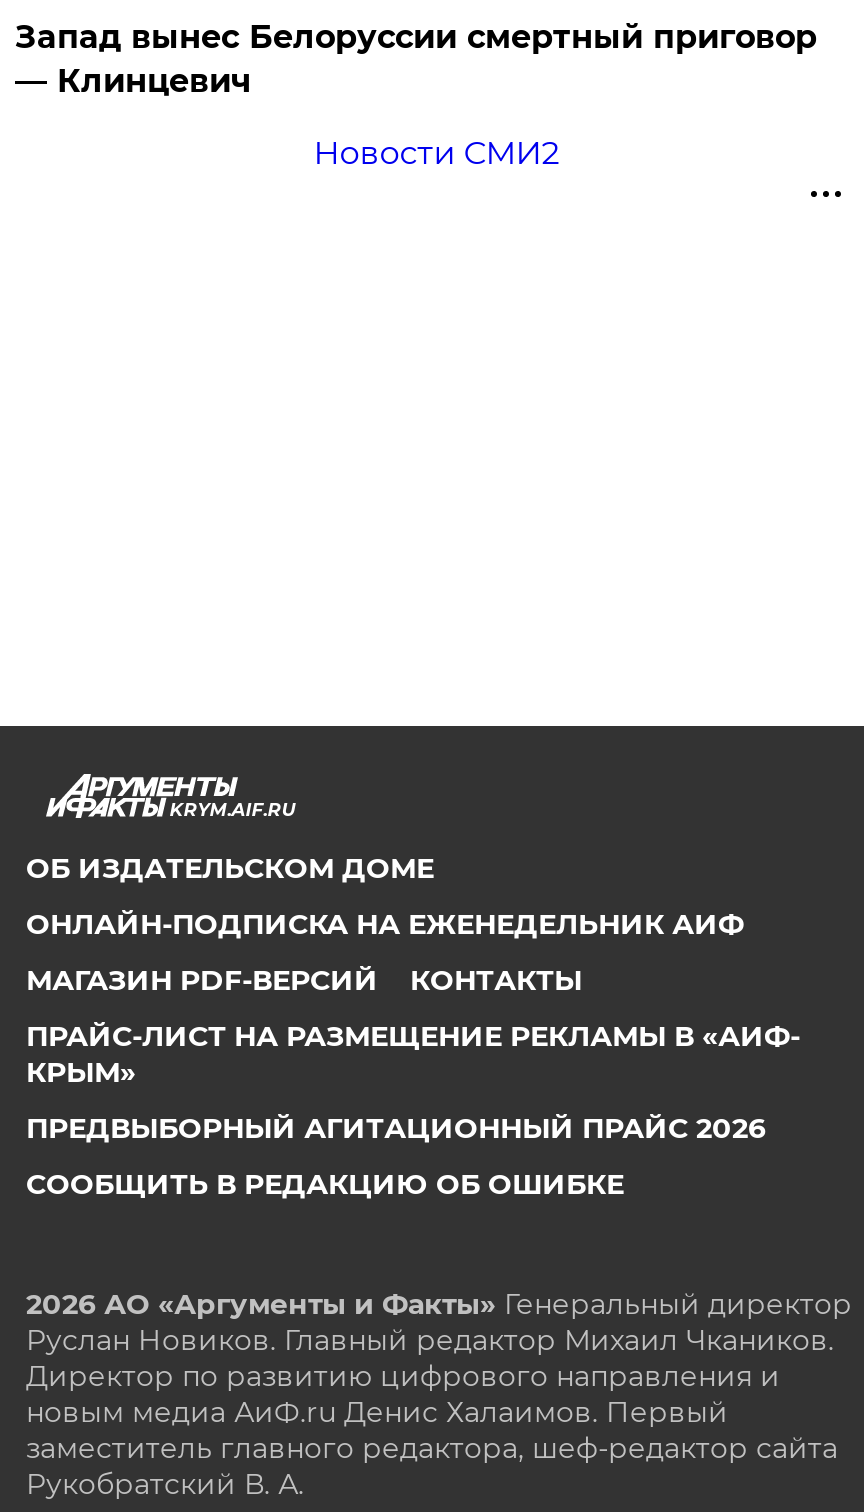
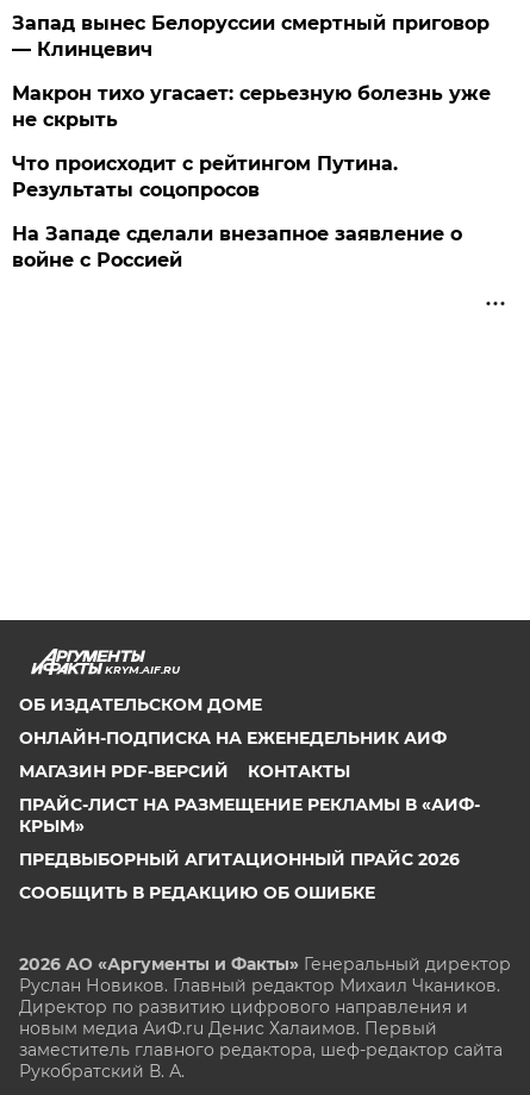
- Новости СМИ2
+ Макрон тихо угасает: серьезную болезнь уже
+ не скрыть
+ Что происходит с рейтингом Путина.
+ Результаты соцопросов
+ На Западе сделали внезапное заявление о
+ войне с Россией
